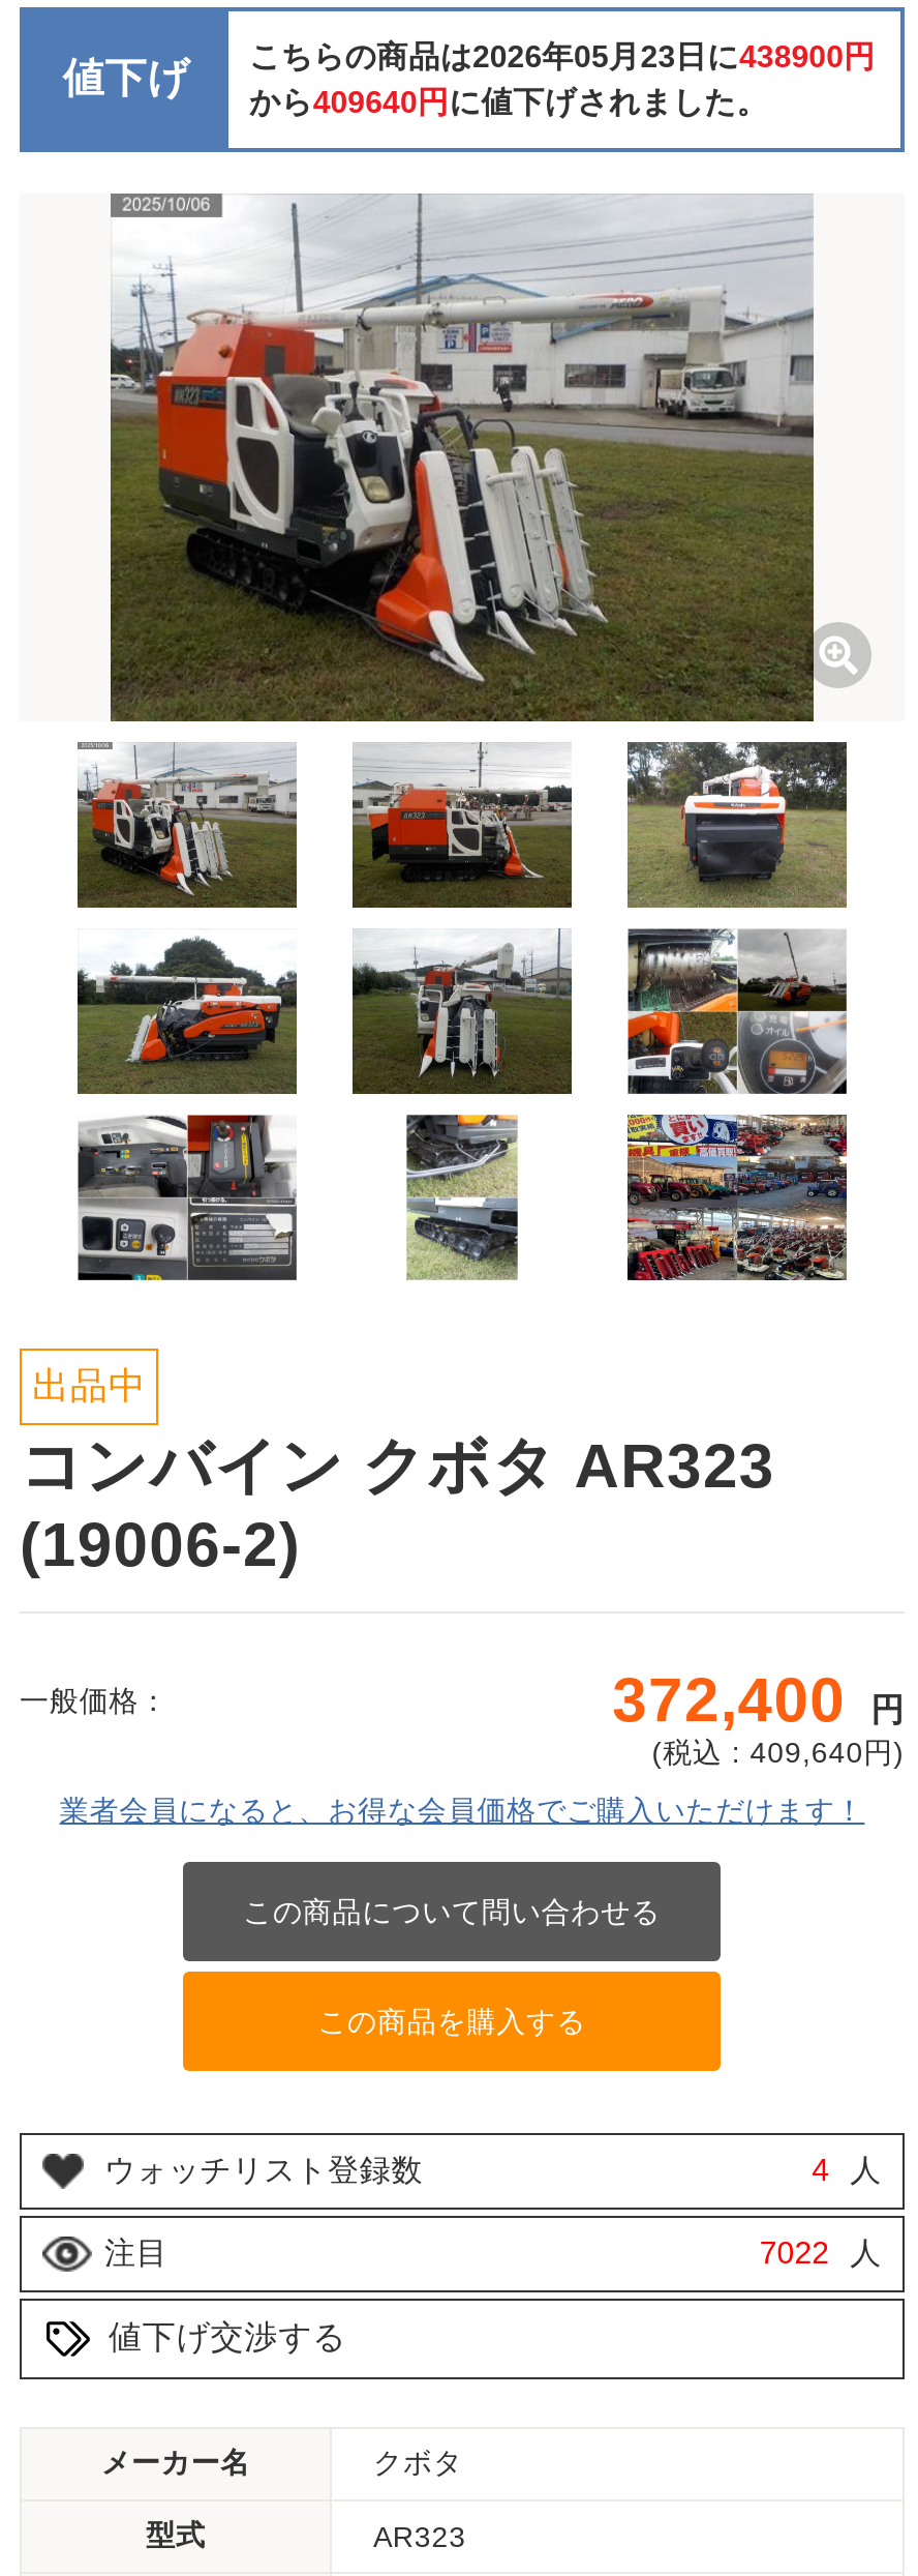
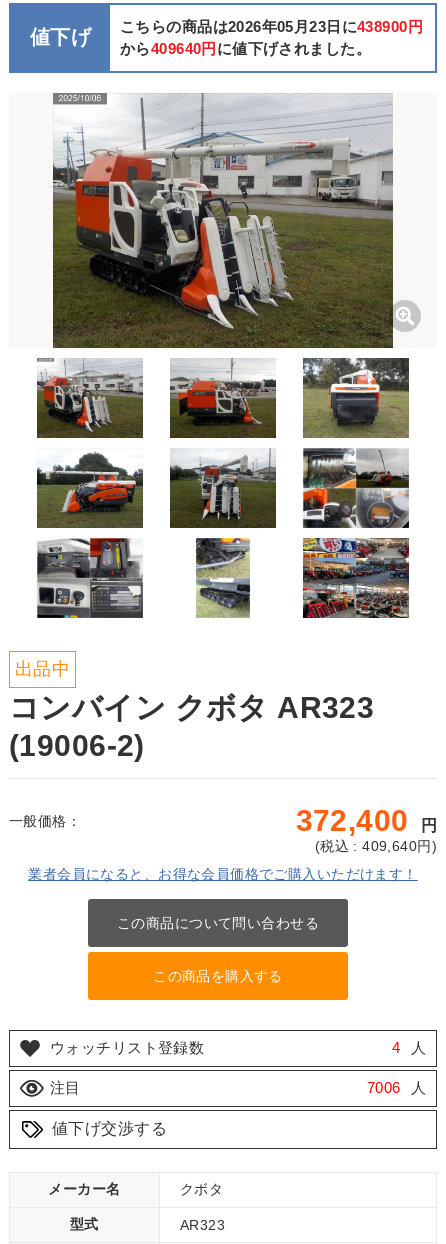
- 7022 人
+ 7006 人
